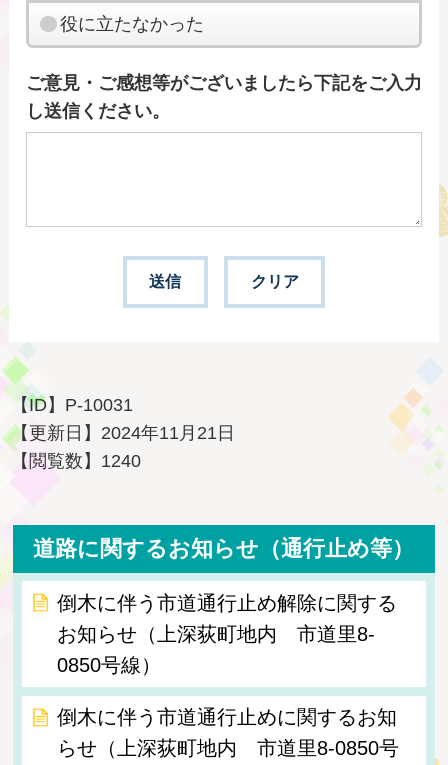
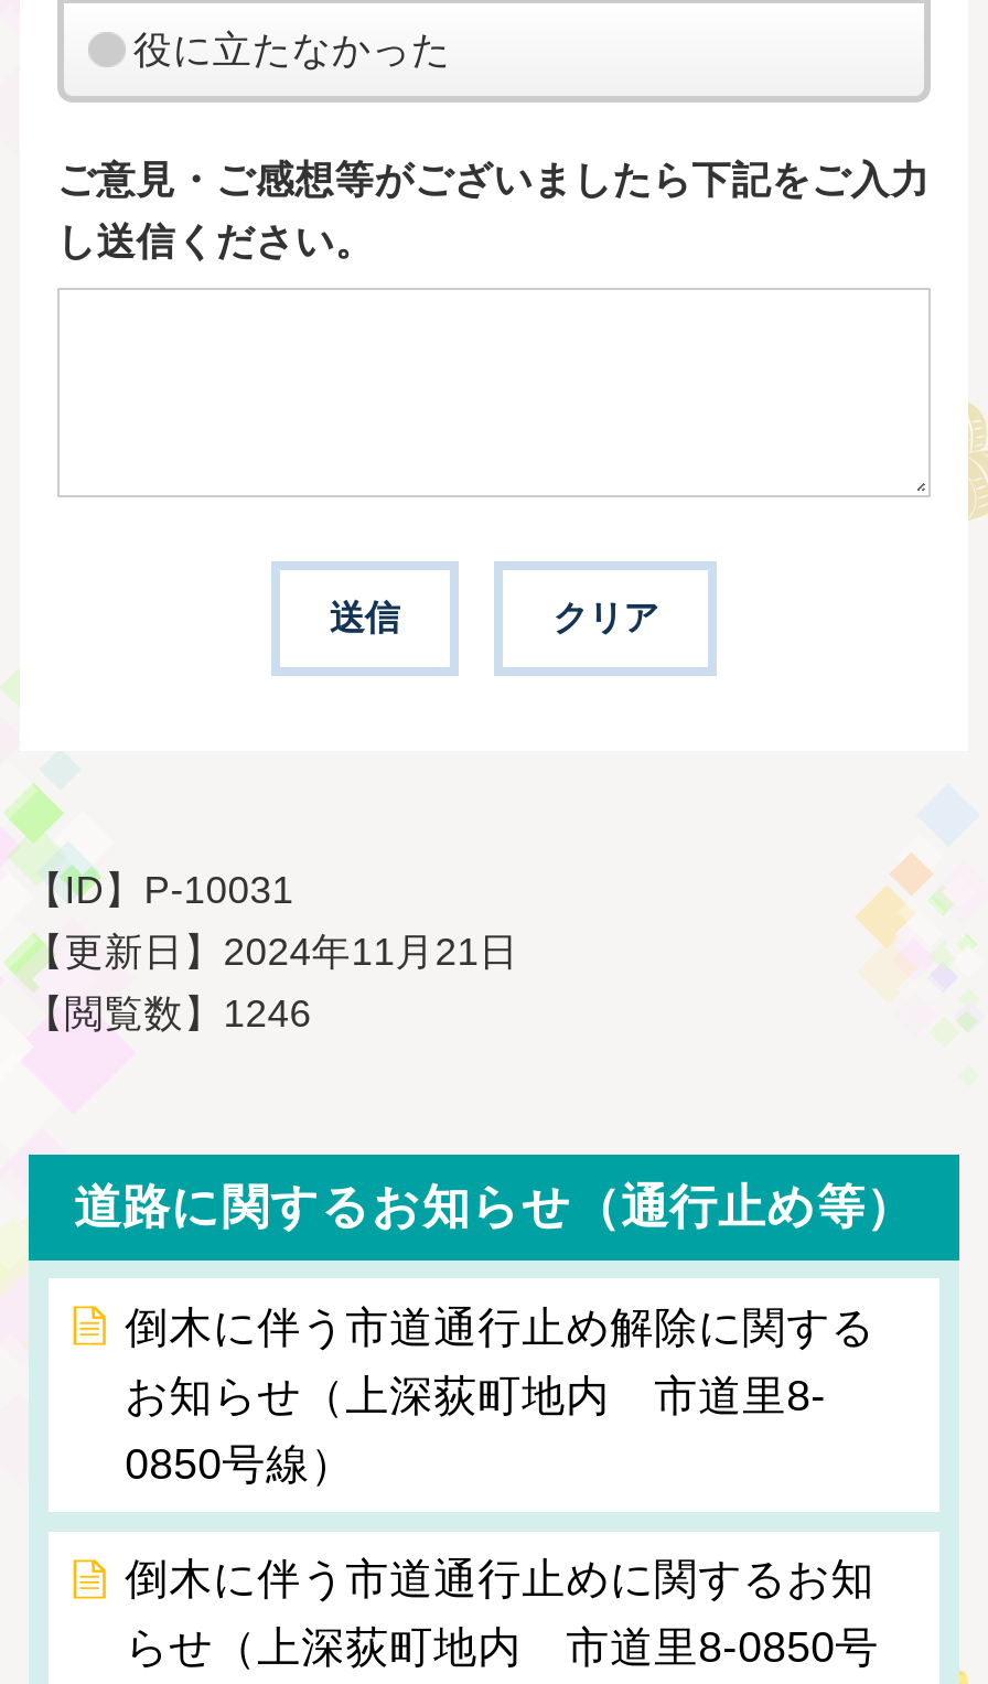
- 【閲覧数】1240
+ 【閲覧数】1246
